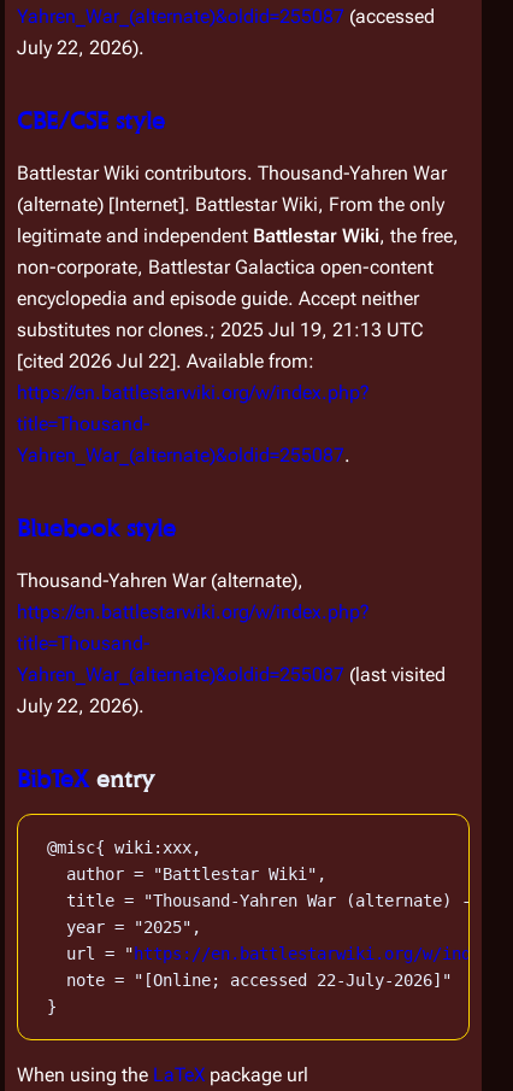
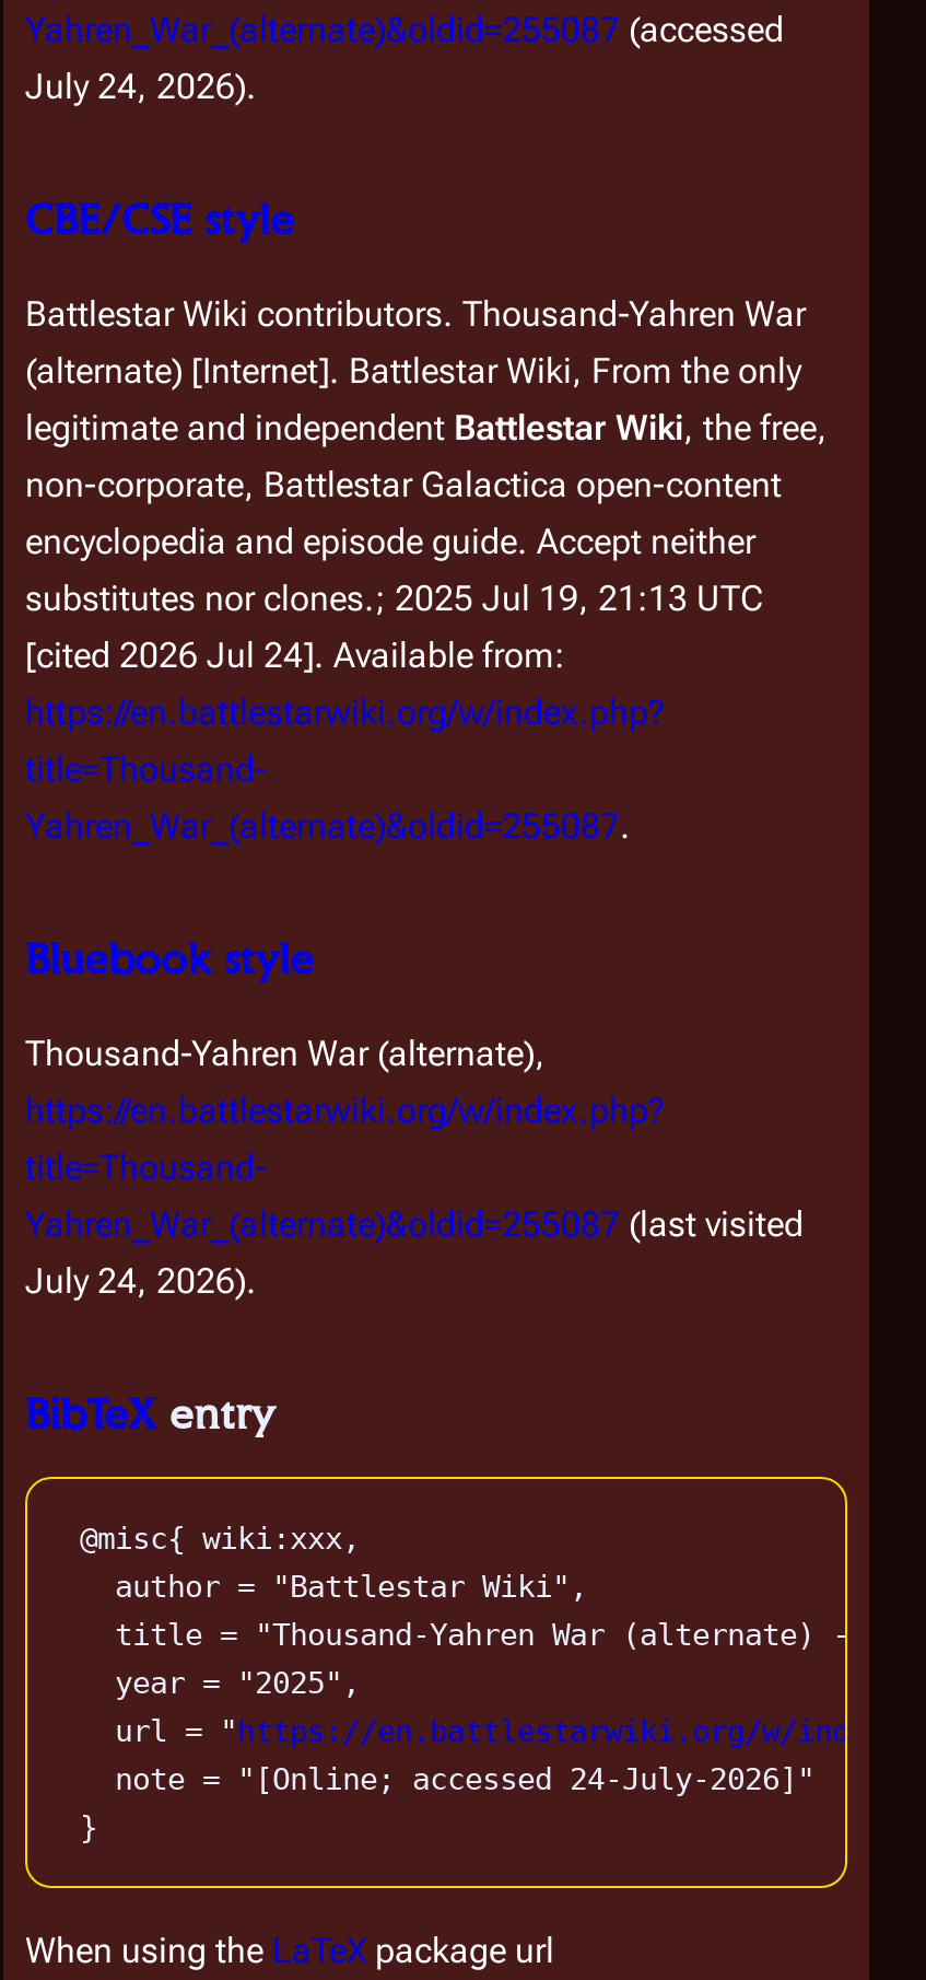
- July 22, 2026).
+ July 24, 2026).

- [cited 2026 Jul 22]. Available from:
+ [cited 2026 Jul 24]. Available from:

- July 22, 2026).
+ July 24, 2026).

- note = "[Online; accessed 22-July-2026]"
+ note = "[Online; accessed 24-July-2026]"
